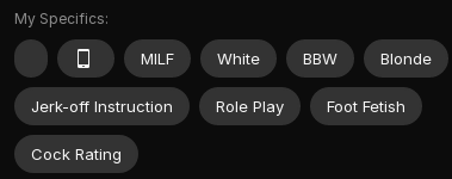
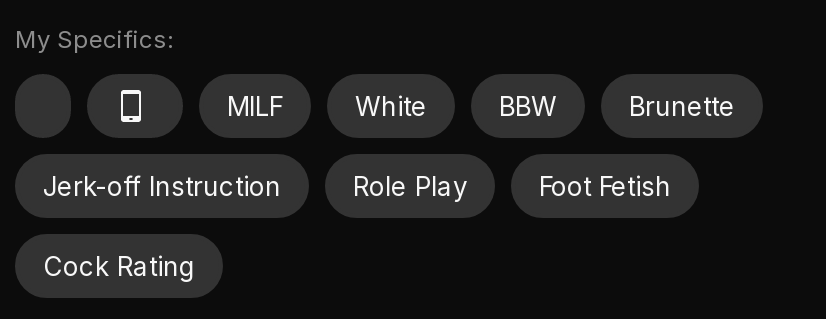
- Blonde
+ Brunette
